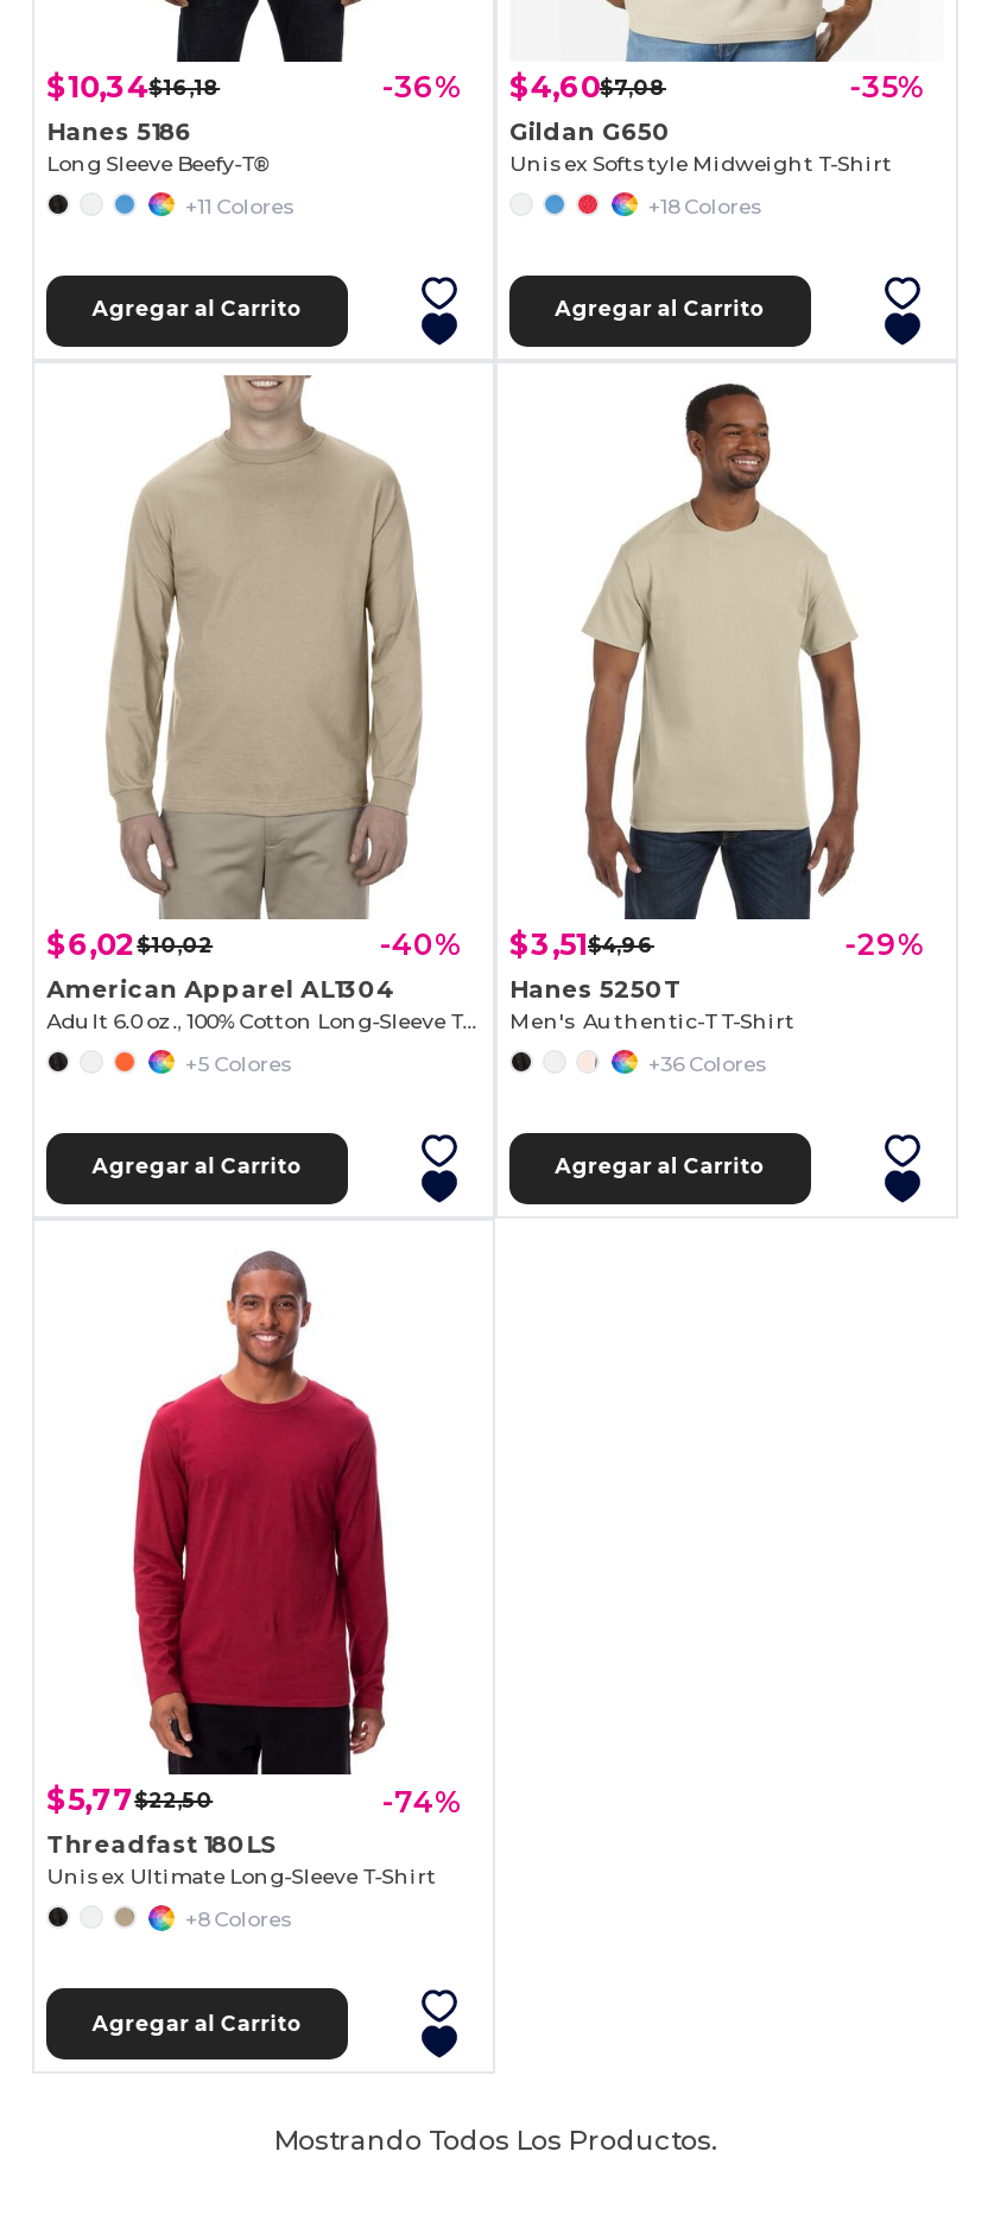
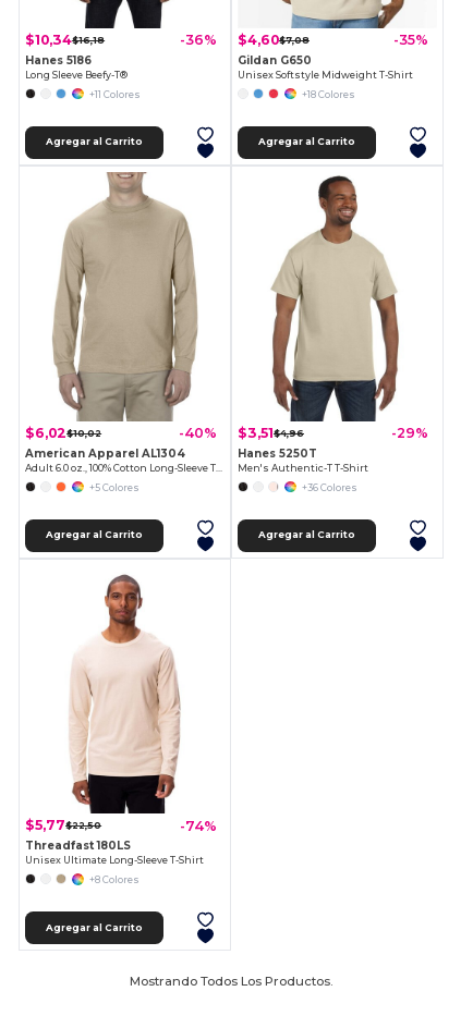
- [image]
+ [image]
